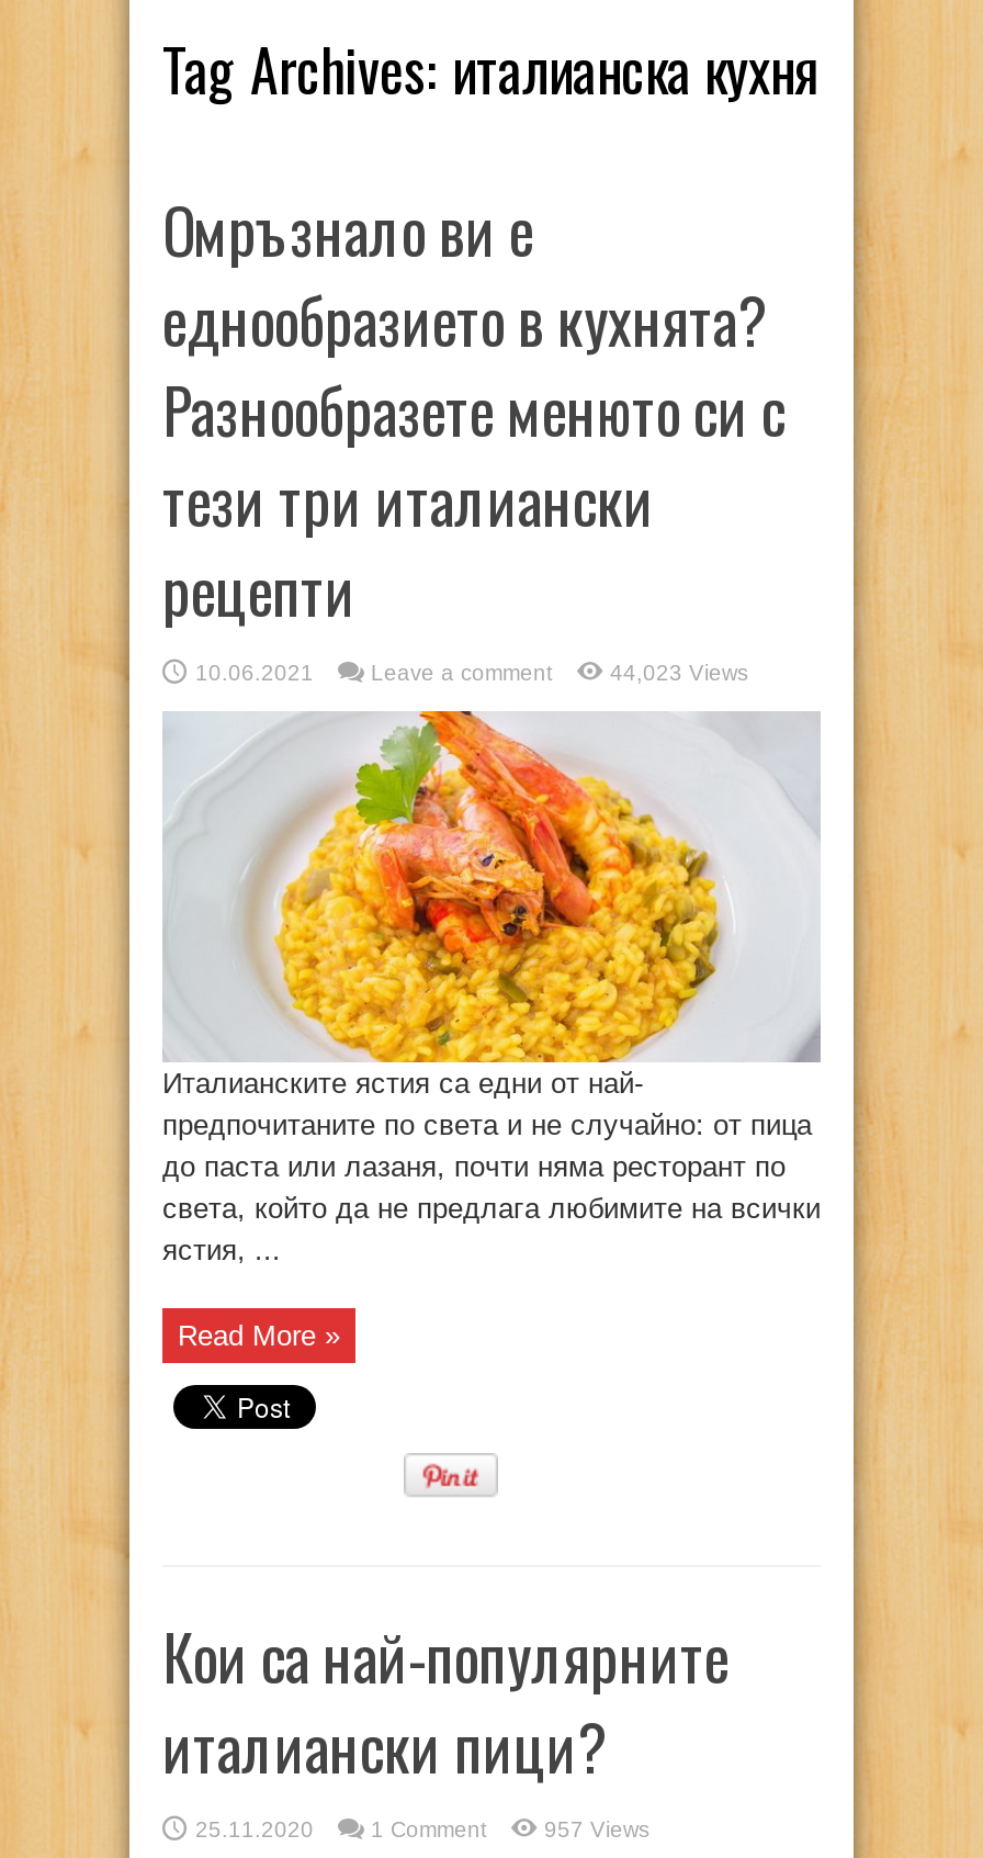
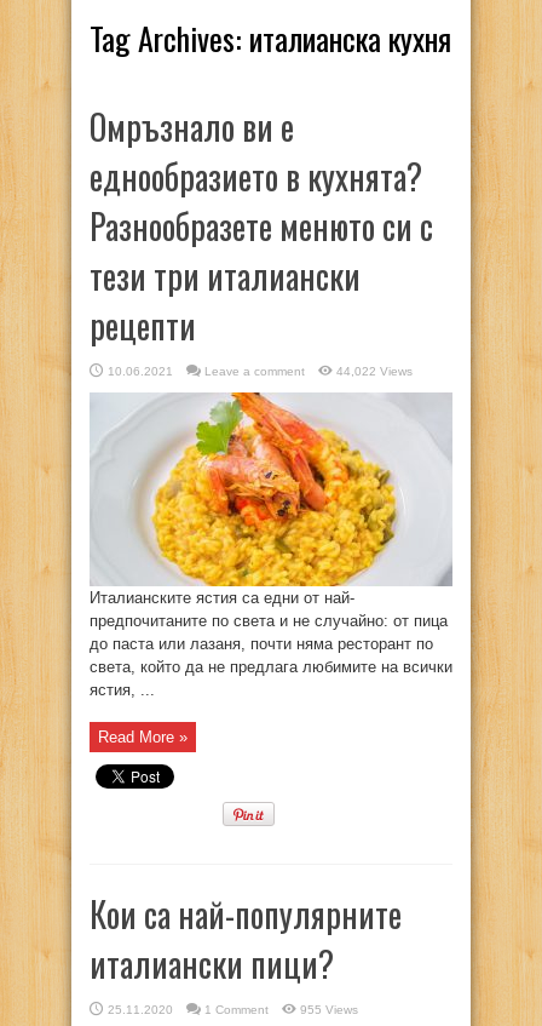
- 44,023 Views
+ 44,022 Views

- 957 Views
+ 955 Views
